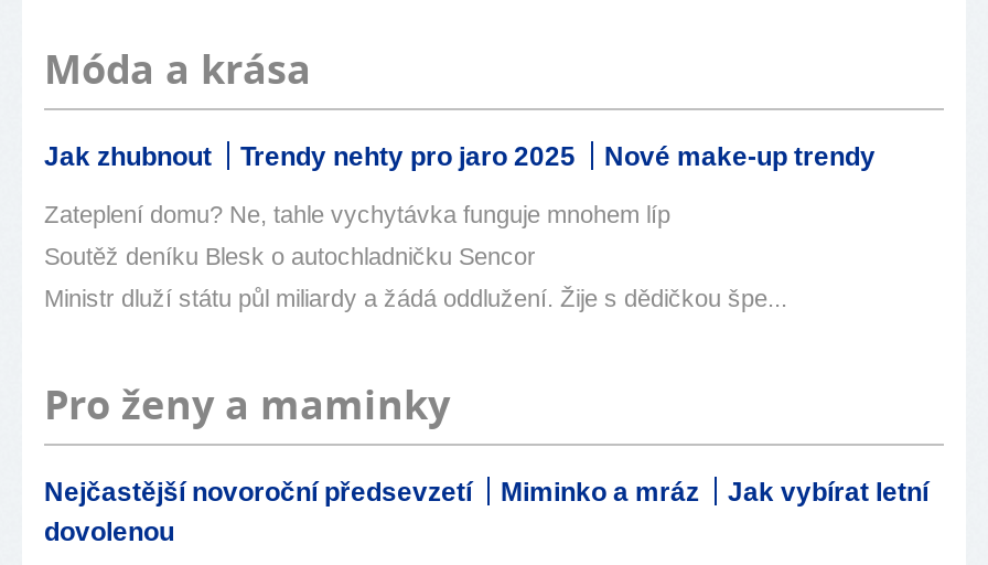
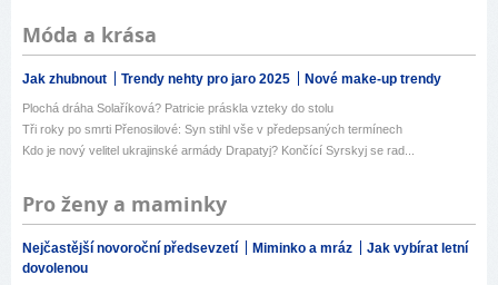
- Zateplení domu? Ne, tahle vychytávka funguje mnohem líp
+ Plochá dráha Solaříková? Patricie práskla vzteky do stolu

- Soutěž deníku Blesk o autochladničku Sencor
+ Tři roky po smrti Přenosilové: Syn stihl vše v předepsaných termínech

- Ministr dluží státu půl miliardy a žádá oddlužení. Žije s dědičkou špe...
+ Kdo je nový velitel ukrajinské armády Drapatyj? Končící Syrskyj se rad...
